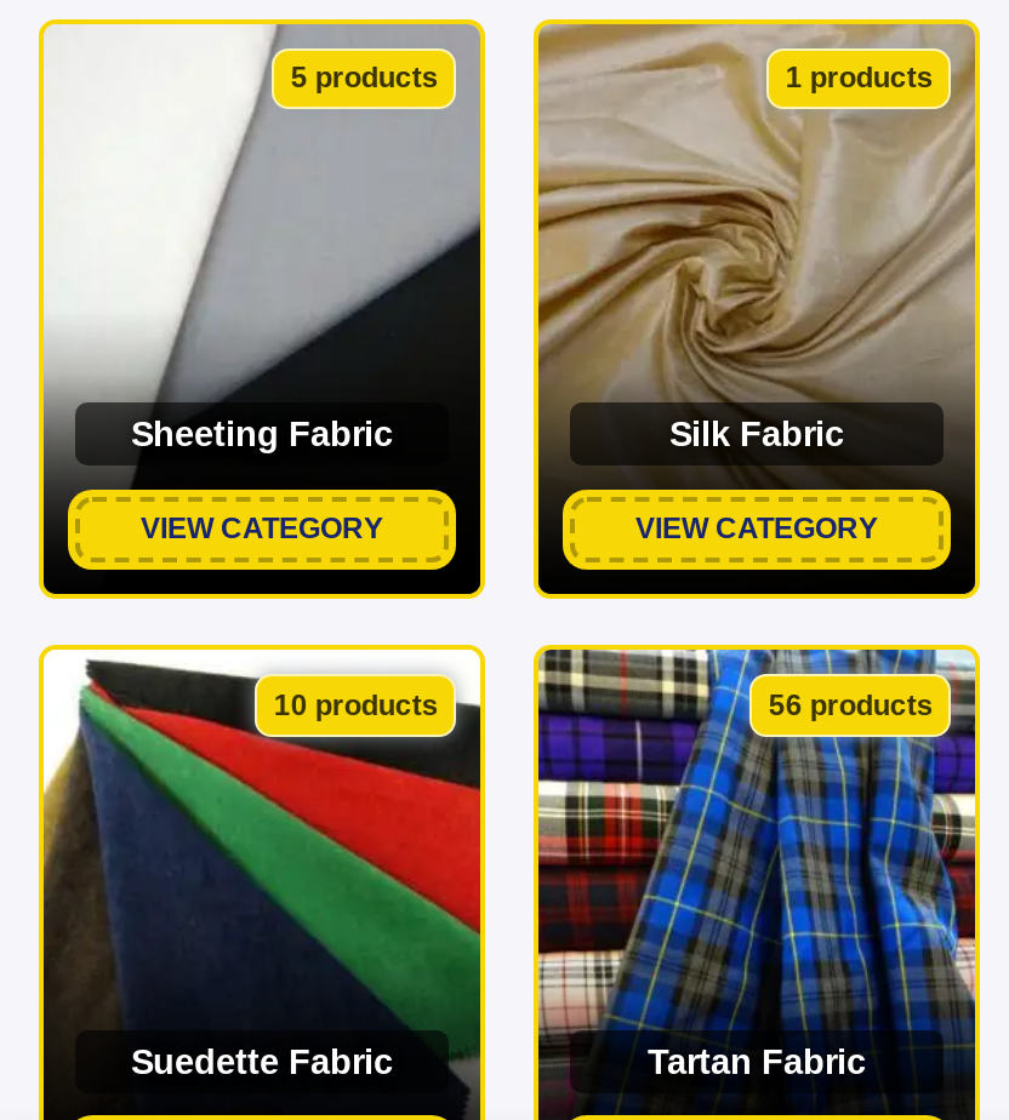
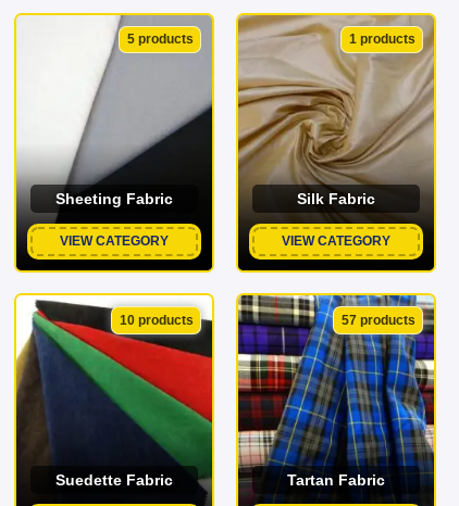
- 56 products
+ 57 products
